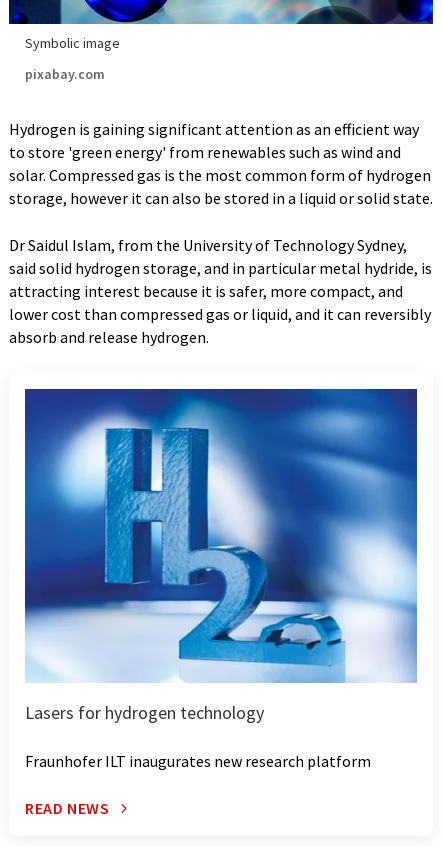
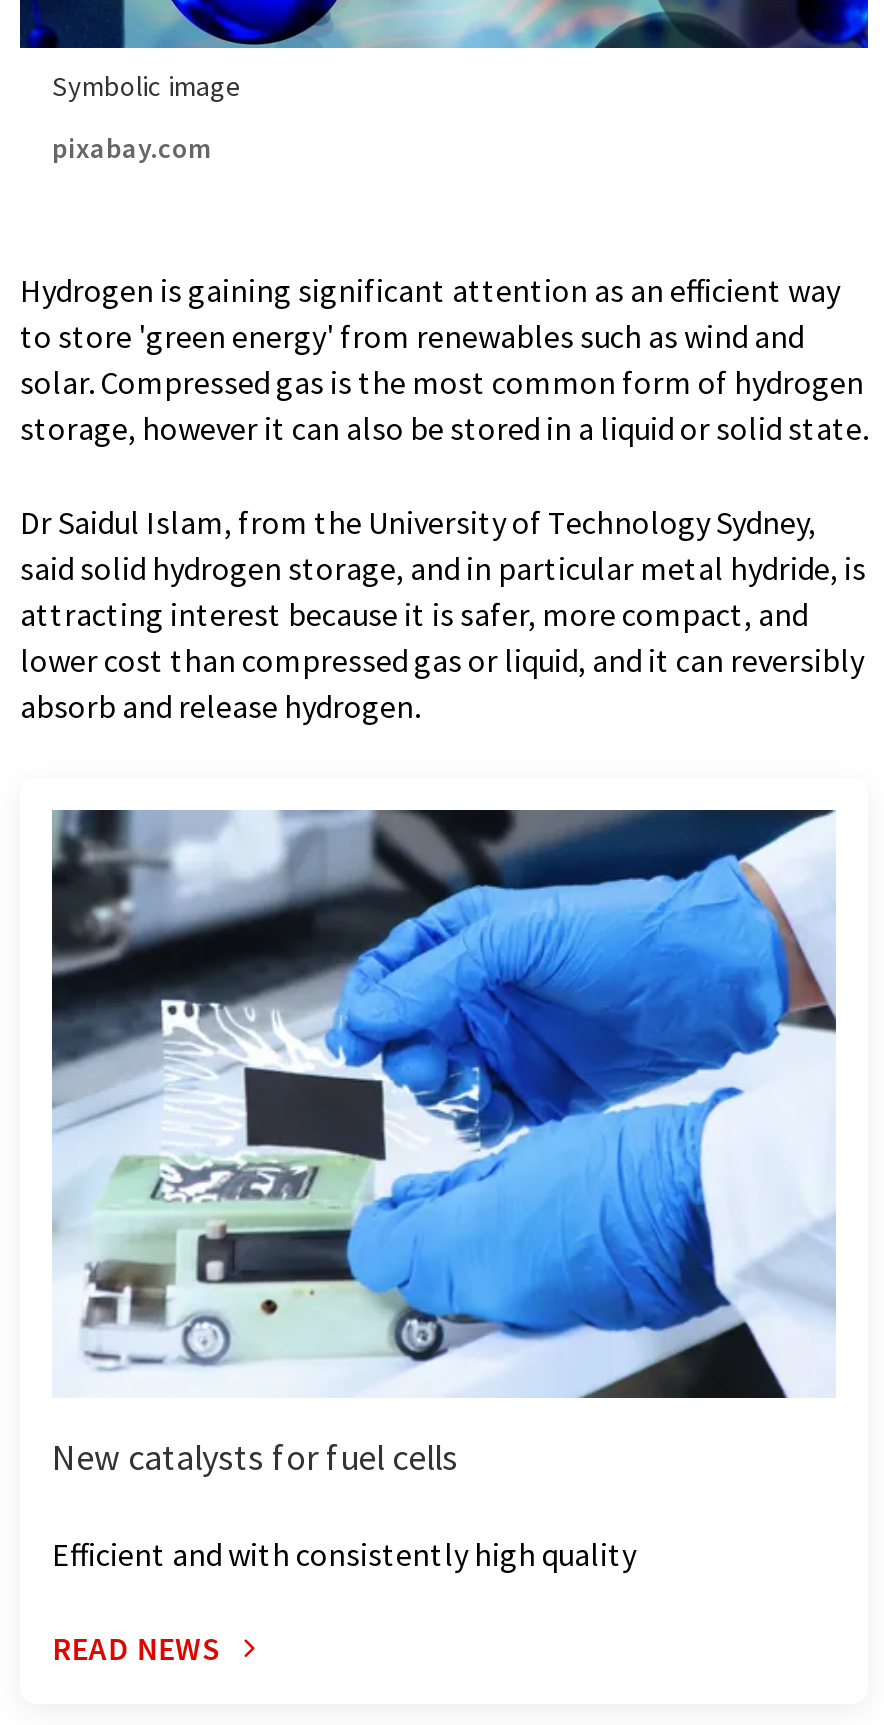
- [image]
- Lasers for hydrogen technology
+ [image]
+ New catalysts for fuel cells

- Fraunhofer ILT inaugurates new research platform
+ Efficient and with consistently high quality
